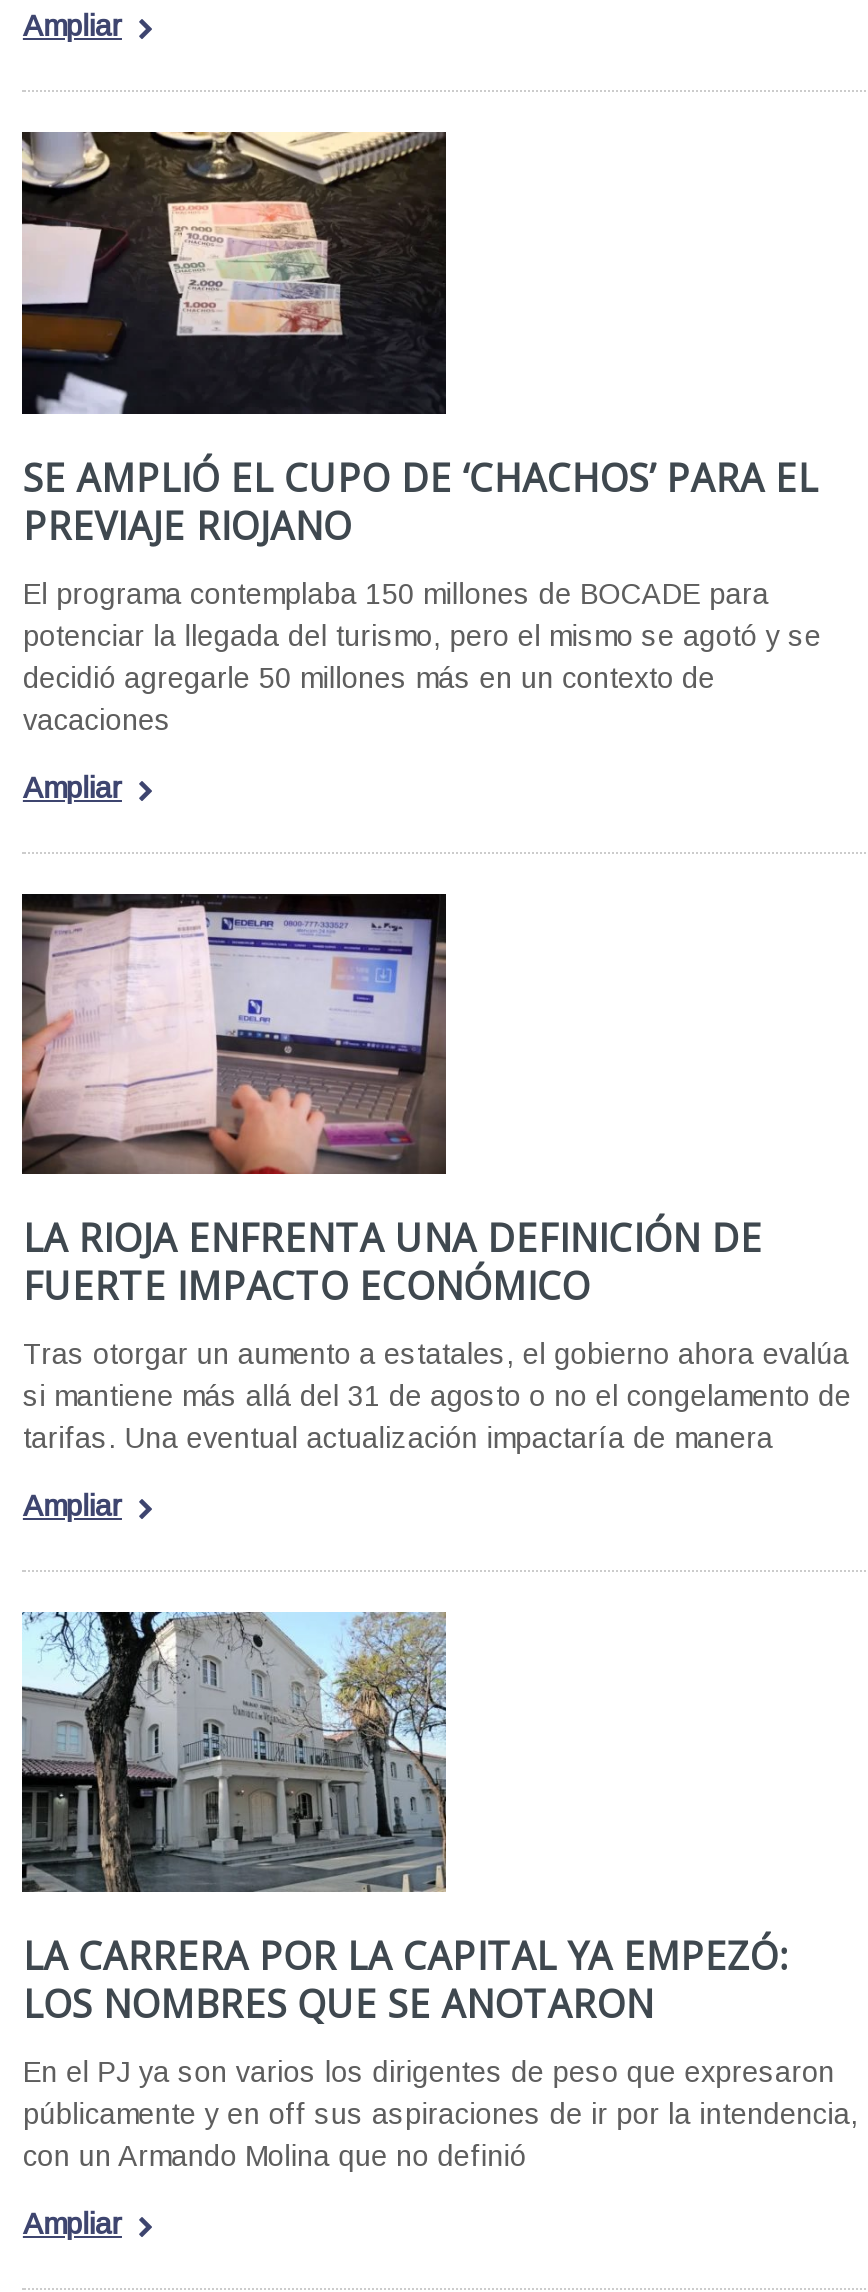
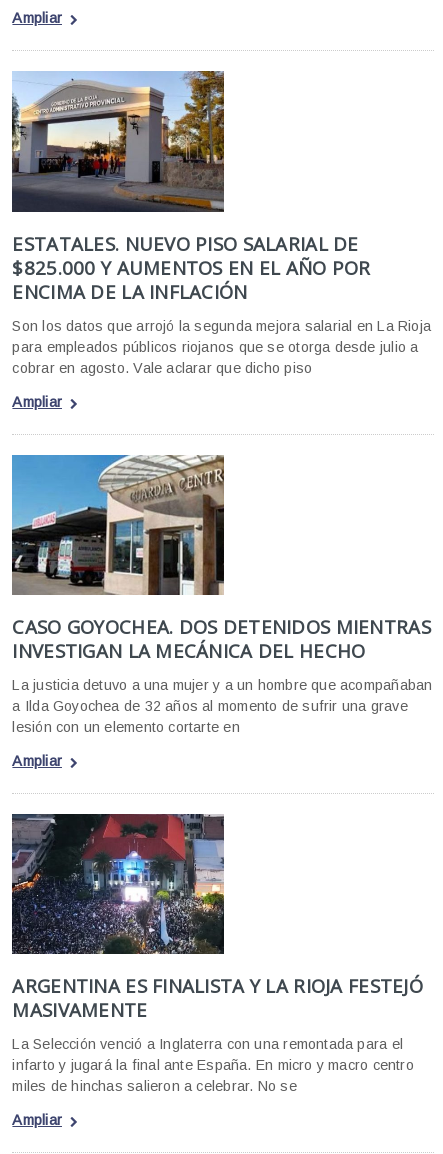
- [image]
- SE AMPLIÓ EL CUPO DE ‘CHACHOS’ PARA EL
- PREVIAJE RIOJANO
+ [image]
+ ESTATALES. NUEVO PISO SALARIAL DE
+ $825.000 Y AUMENTOS EN EL AÑO POR
+ ENCIMA DE LA INFLACIÓN

- El programa contemplaba 150 millones de BOCADE para
- potenciar la llegada del turismo, pero el mismo se agotó y se
- decidió agregarle 50 millones más en un contexto de
- vacaciones
+ Son los datos que arrojó la segunda mejora salarial en La Rioja
+ para empleados públicos riojanos que se otorga desde julio a
+ cobrar en agosto. Vale aclarar que dicho piso

- [image]
- LA RIOJA ENFRENTA UNA DEFINICIÓN DE
- FUERTE IMPACTO ECONÓMICO
+ [image]
+ CASO GOYOCHEA. DOS DETENIDOS MIENTRAS
+ INVESTIGAN LA MECÁNICA DEL HECHO

- Tras otorgar un aumento a estatales, el gobierno ahora evalúa
- si mantiene más allá del 31 de agosto o no el congelamento de
- tarifas. Una eventual actualización impactaría de manera
+ La justicia detuvo a una mujer y a un hombre que acompañaban
+ a Ilda Goyochea de 32 años al momento de sufrir una grave
+ lesión con un elemento cortarte en

- [image]
- LA CARRERA POR LA CAPITAL YA EMPEZÓ:
- LOS NOMBRES QUE SE ANOTARON
+ [image]
+ ARGENTINA ES FINALISTA Y LA RIOJA FESTEJÓ
+ MASIVAMENTE

- En el PJ ya son varios los dirigentes de peso que expresaron
- públicamente y en off sus aspiraciones de ir por la intendencia,
- con un Armando Molina que no definió
+ La Selección venció a Inglaterra con una remontada para el
+ infarto y jugará la final ante España. En micro y macro centro
+ miles de hinchas salieron a celebrar. No se
